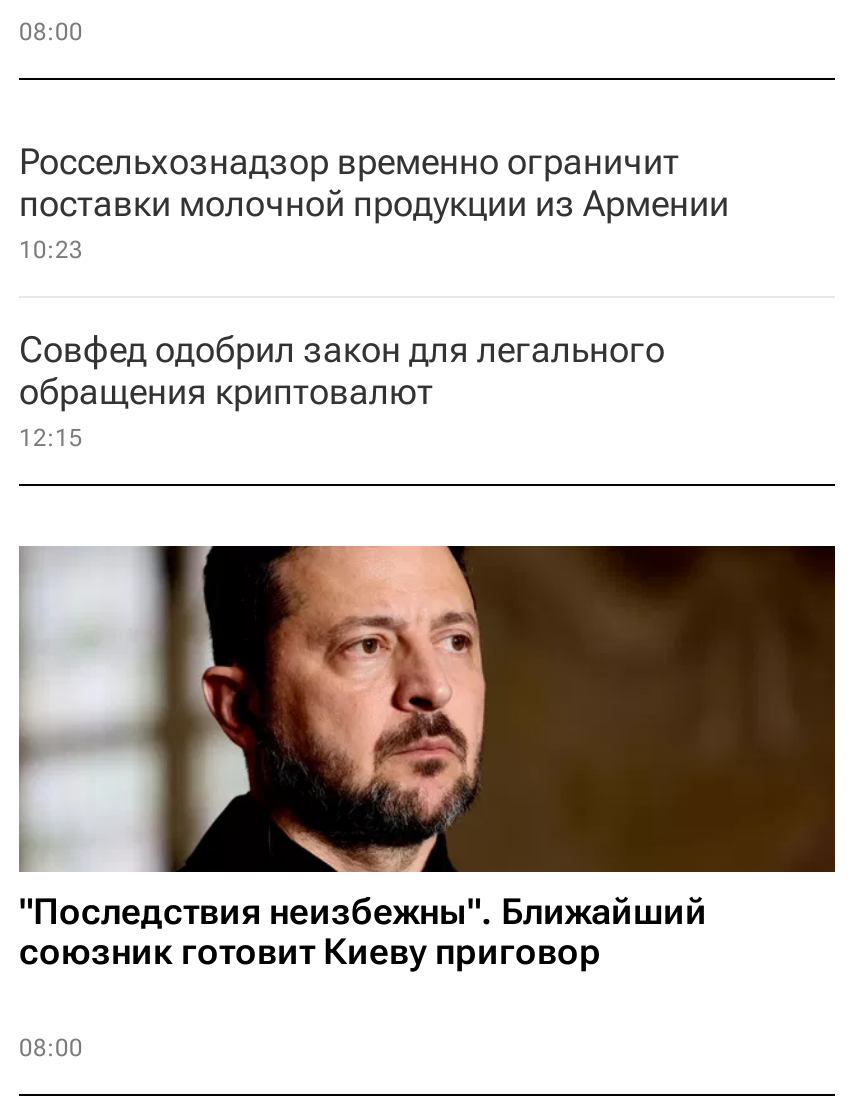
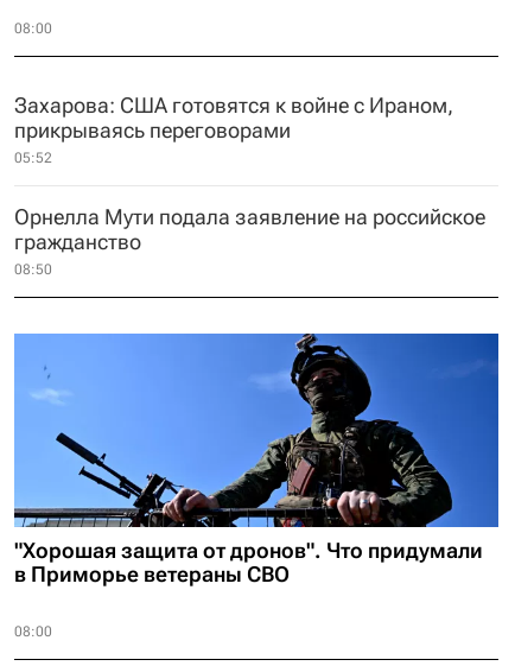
- Россельхознадзор временно ограничит
- поставки молочной продукции из Армении
- 10:23
+ Захарова: США готовятся к войне с Ираном,
+ прикрываясь переговорами
+ 05:52

- Совфед одобрил закон для легального
- обращения криптовалют
- 12:15
+ Орнелла Мути подала заявление на российское
+ гражданство
+ 08:50

- [image]
- "Последствия неизбежны". Ближайший
- союзник готовит Киеву приговор
+ [image]
+ "Хорошая защита от дронов". Что придумали
+ в Приморье ветераны СВО
